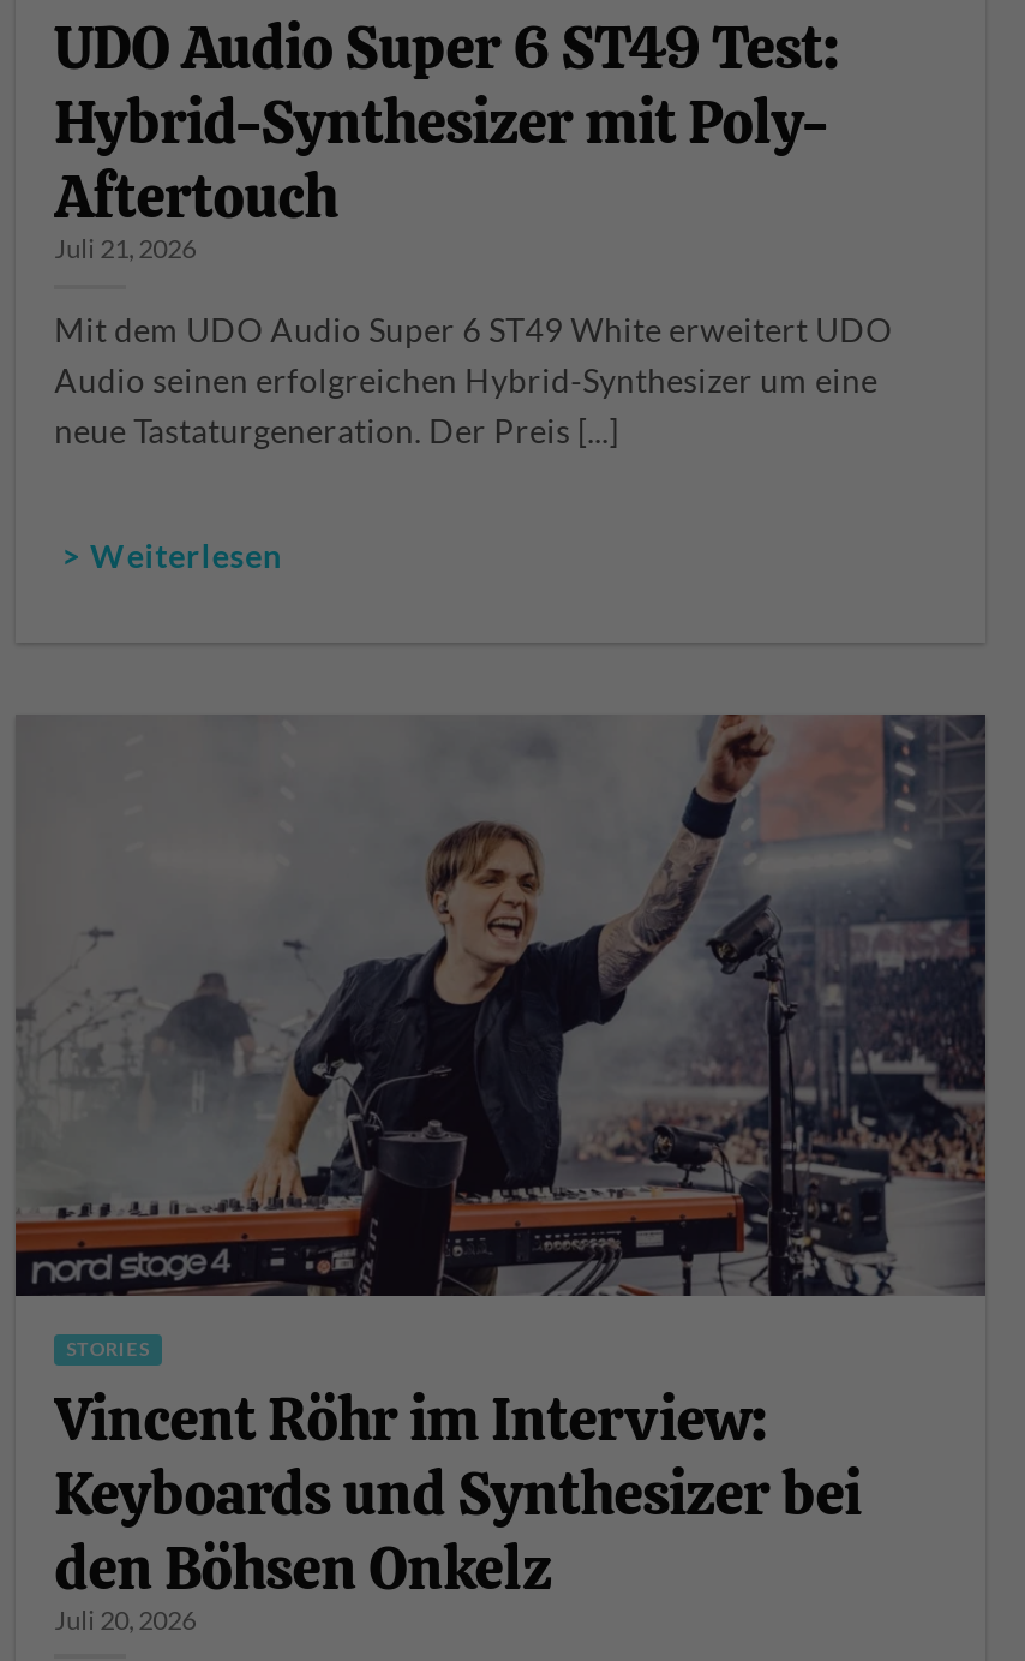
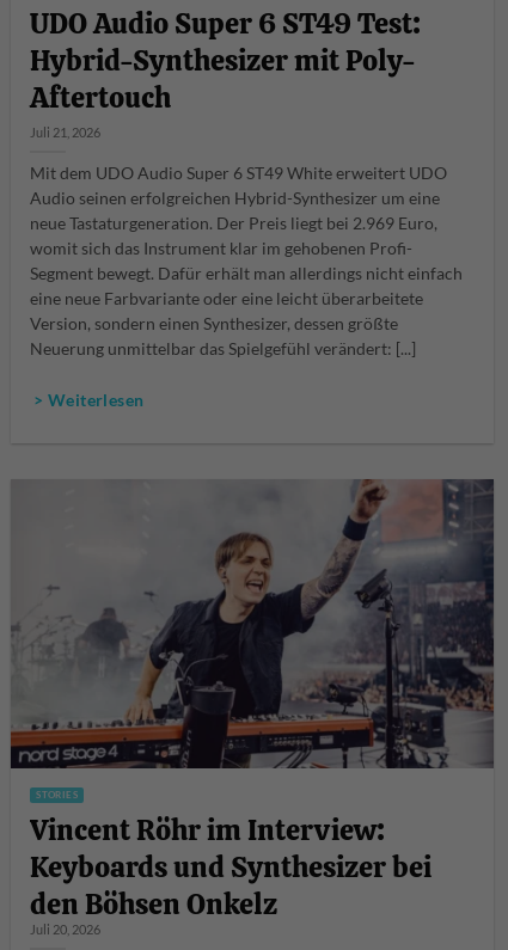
- neue Tastaturgeneration. Der Preis [...]
+ neue Tastaturgeneration. Der Preis liegt bei 2.969 Euro,
+ womit sich das Instrument klar im gehobenen Profi-
+ Segment bewegt. Dafür erhält man allerdings nicht einfach
+ eine neue Farbvariante oder eine leicht überarbeitete
+ Version, sondern einen Synthesizer, dessen größte
+ Neuerung unmittelbar das Spielgefühl verändert: [...]
